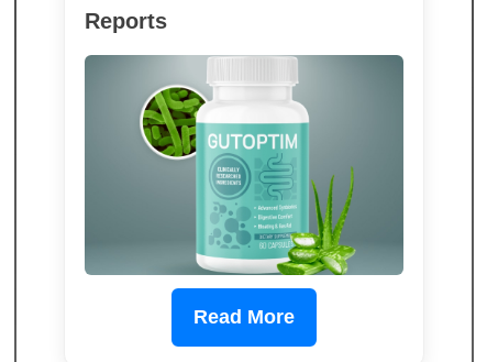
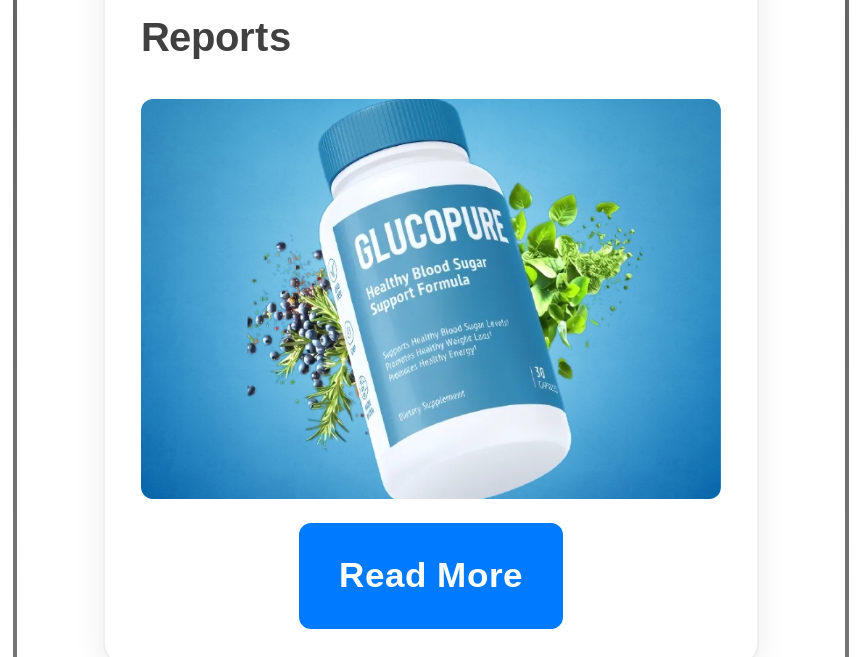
- [image]
+ [image]
